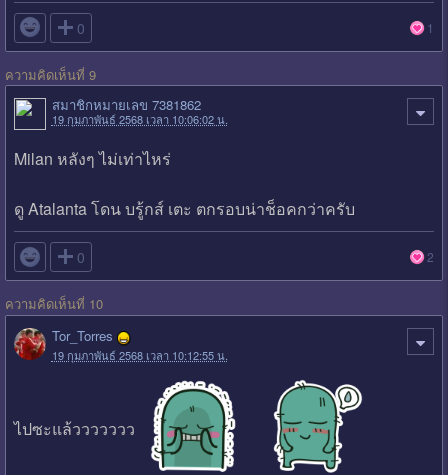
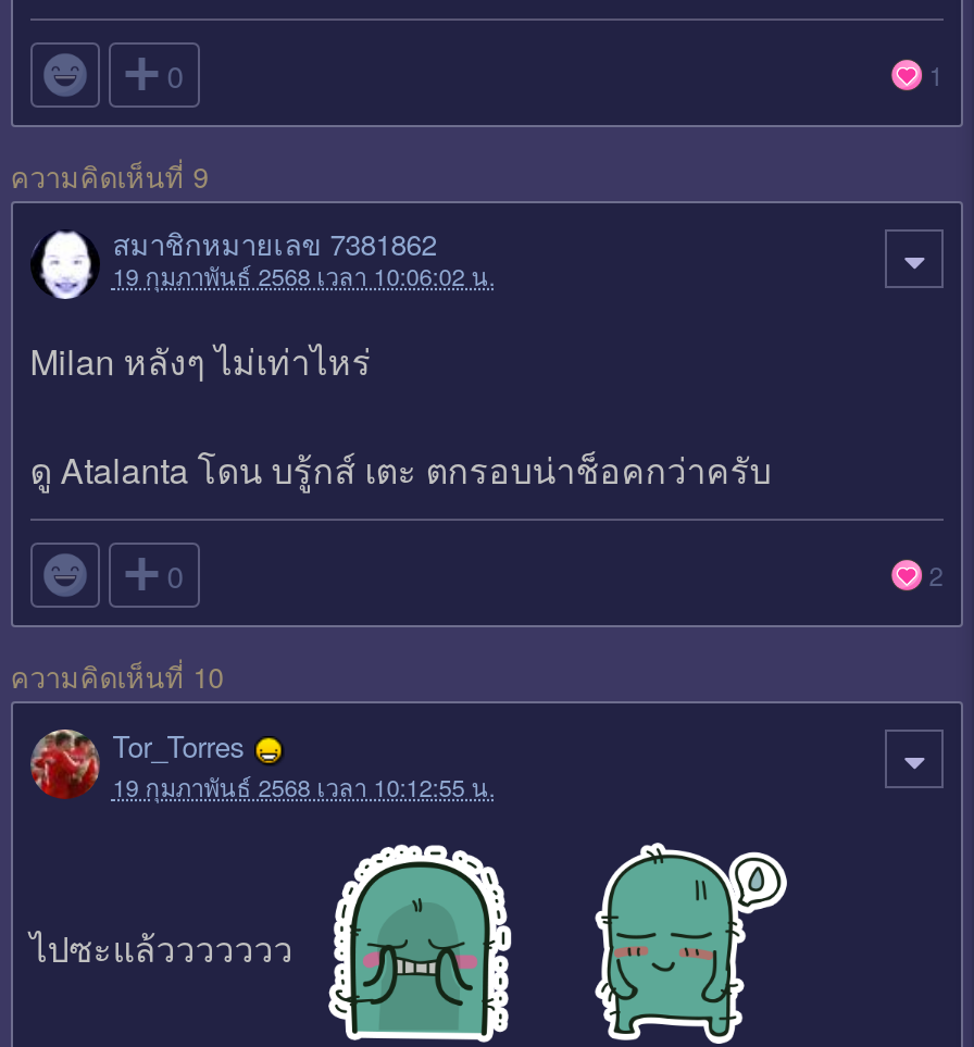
- [image]
+ [image]
